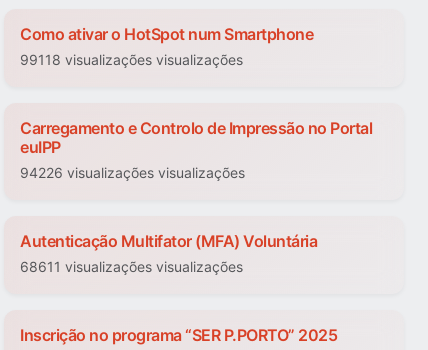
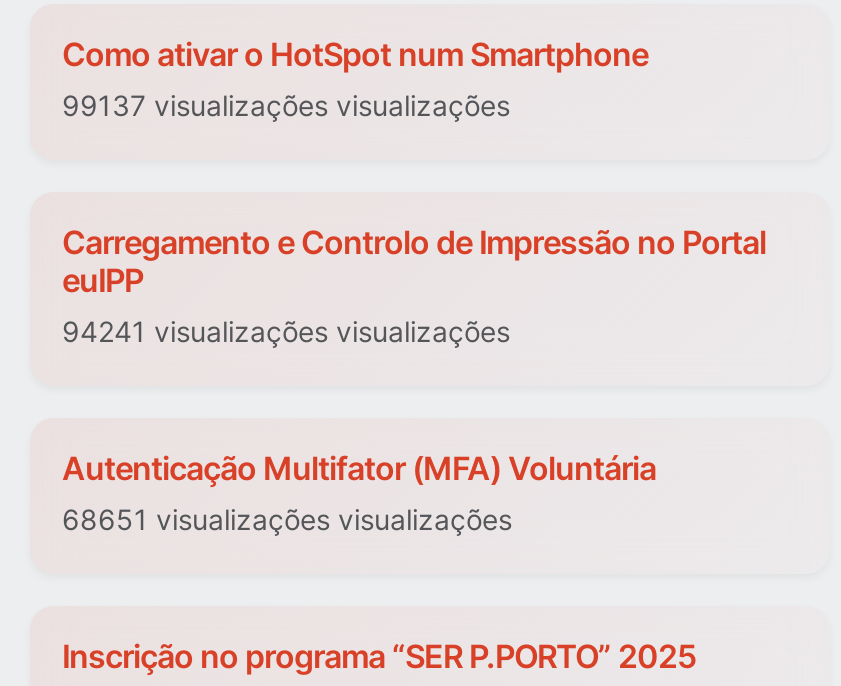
- 99118 visualizações visualizações
+ 99137 visualizações visualizações

- 94226 visualizações visualizações
+ 94241 visualizações visualizações

- 68611 visualizações visualizações
+ 68651 visualizações visualizações
